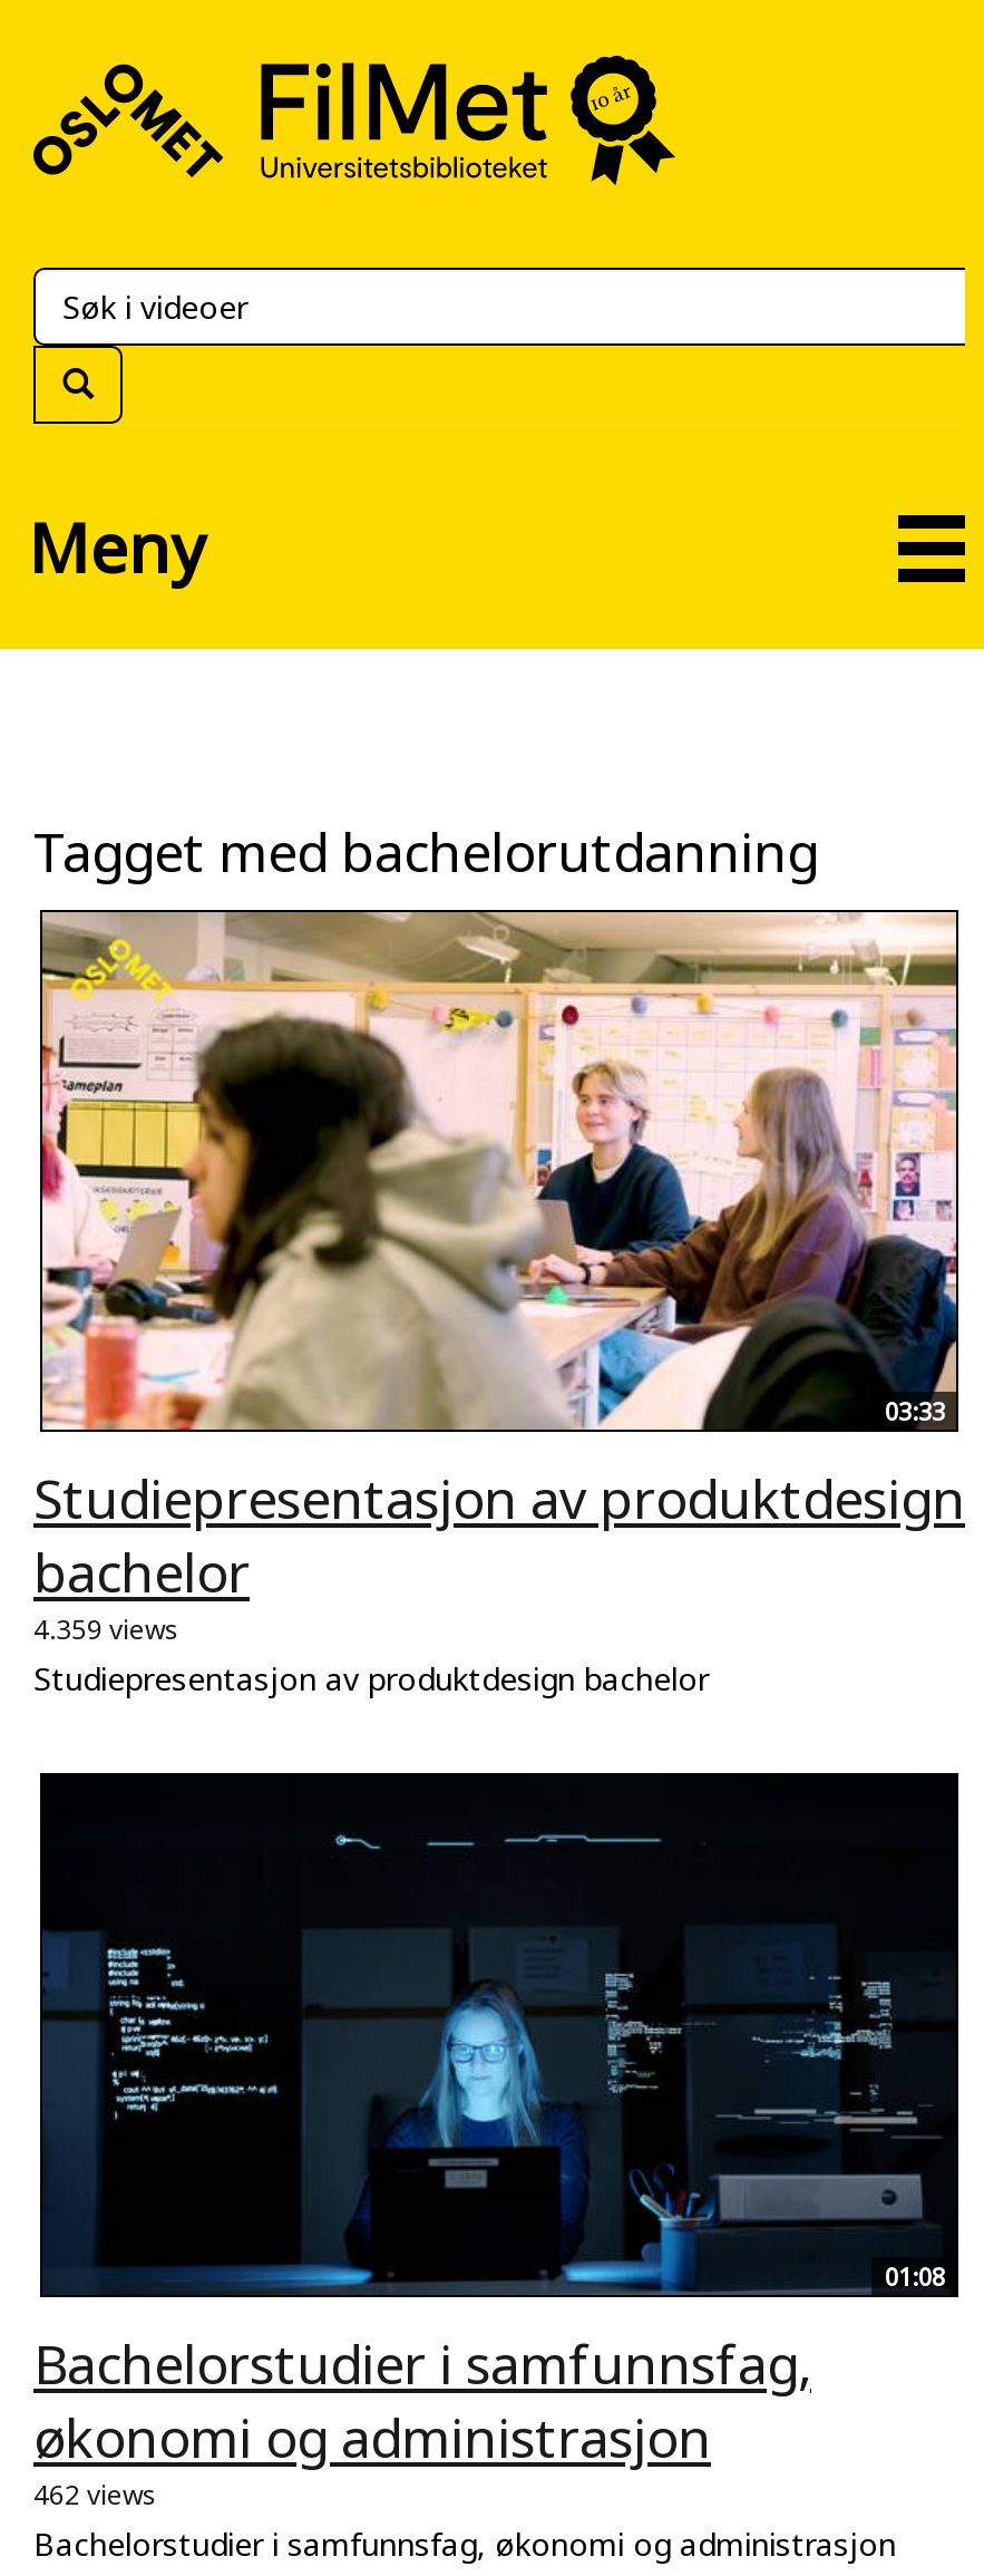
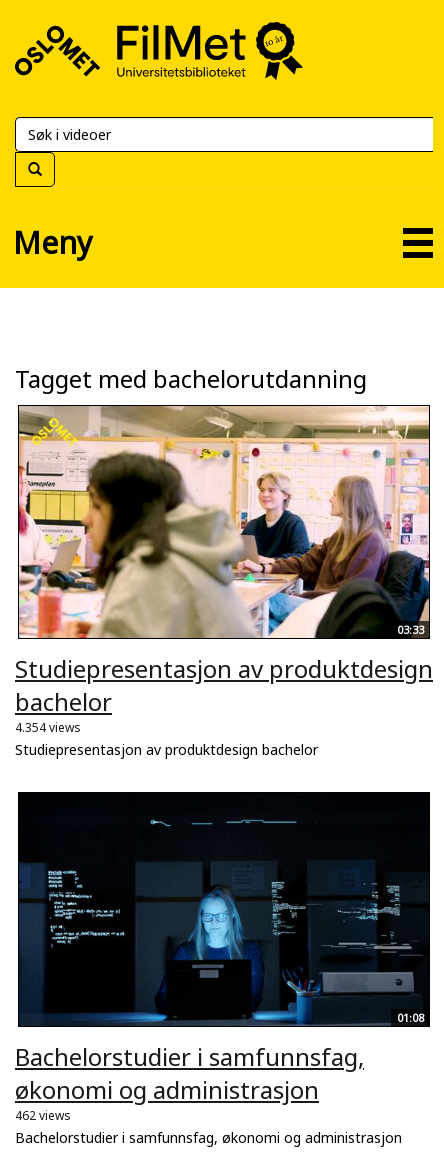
- 4.359 views
+ 4.354 views
